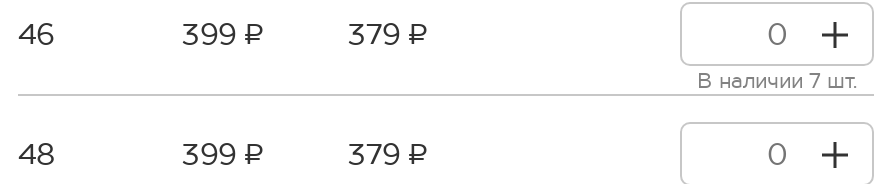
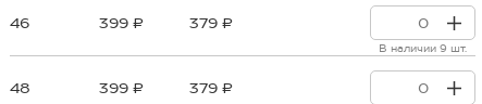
- В наличии 7 шт.
+ В наличии 9 шт.
